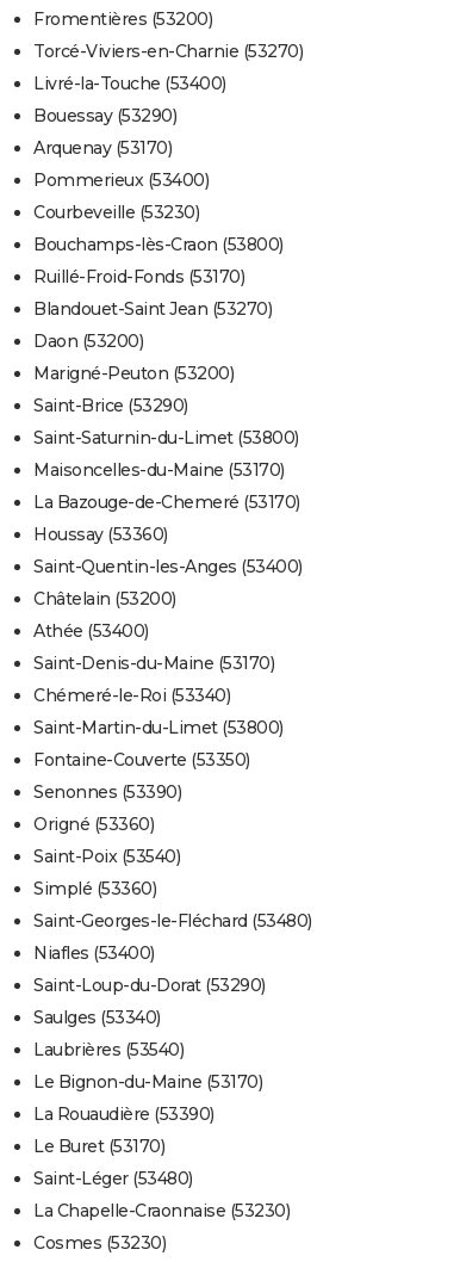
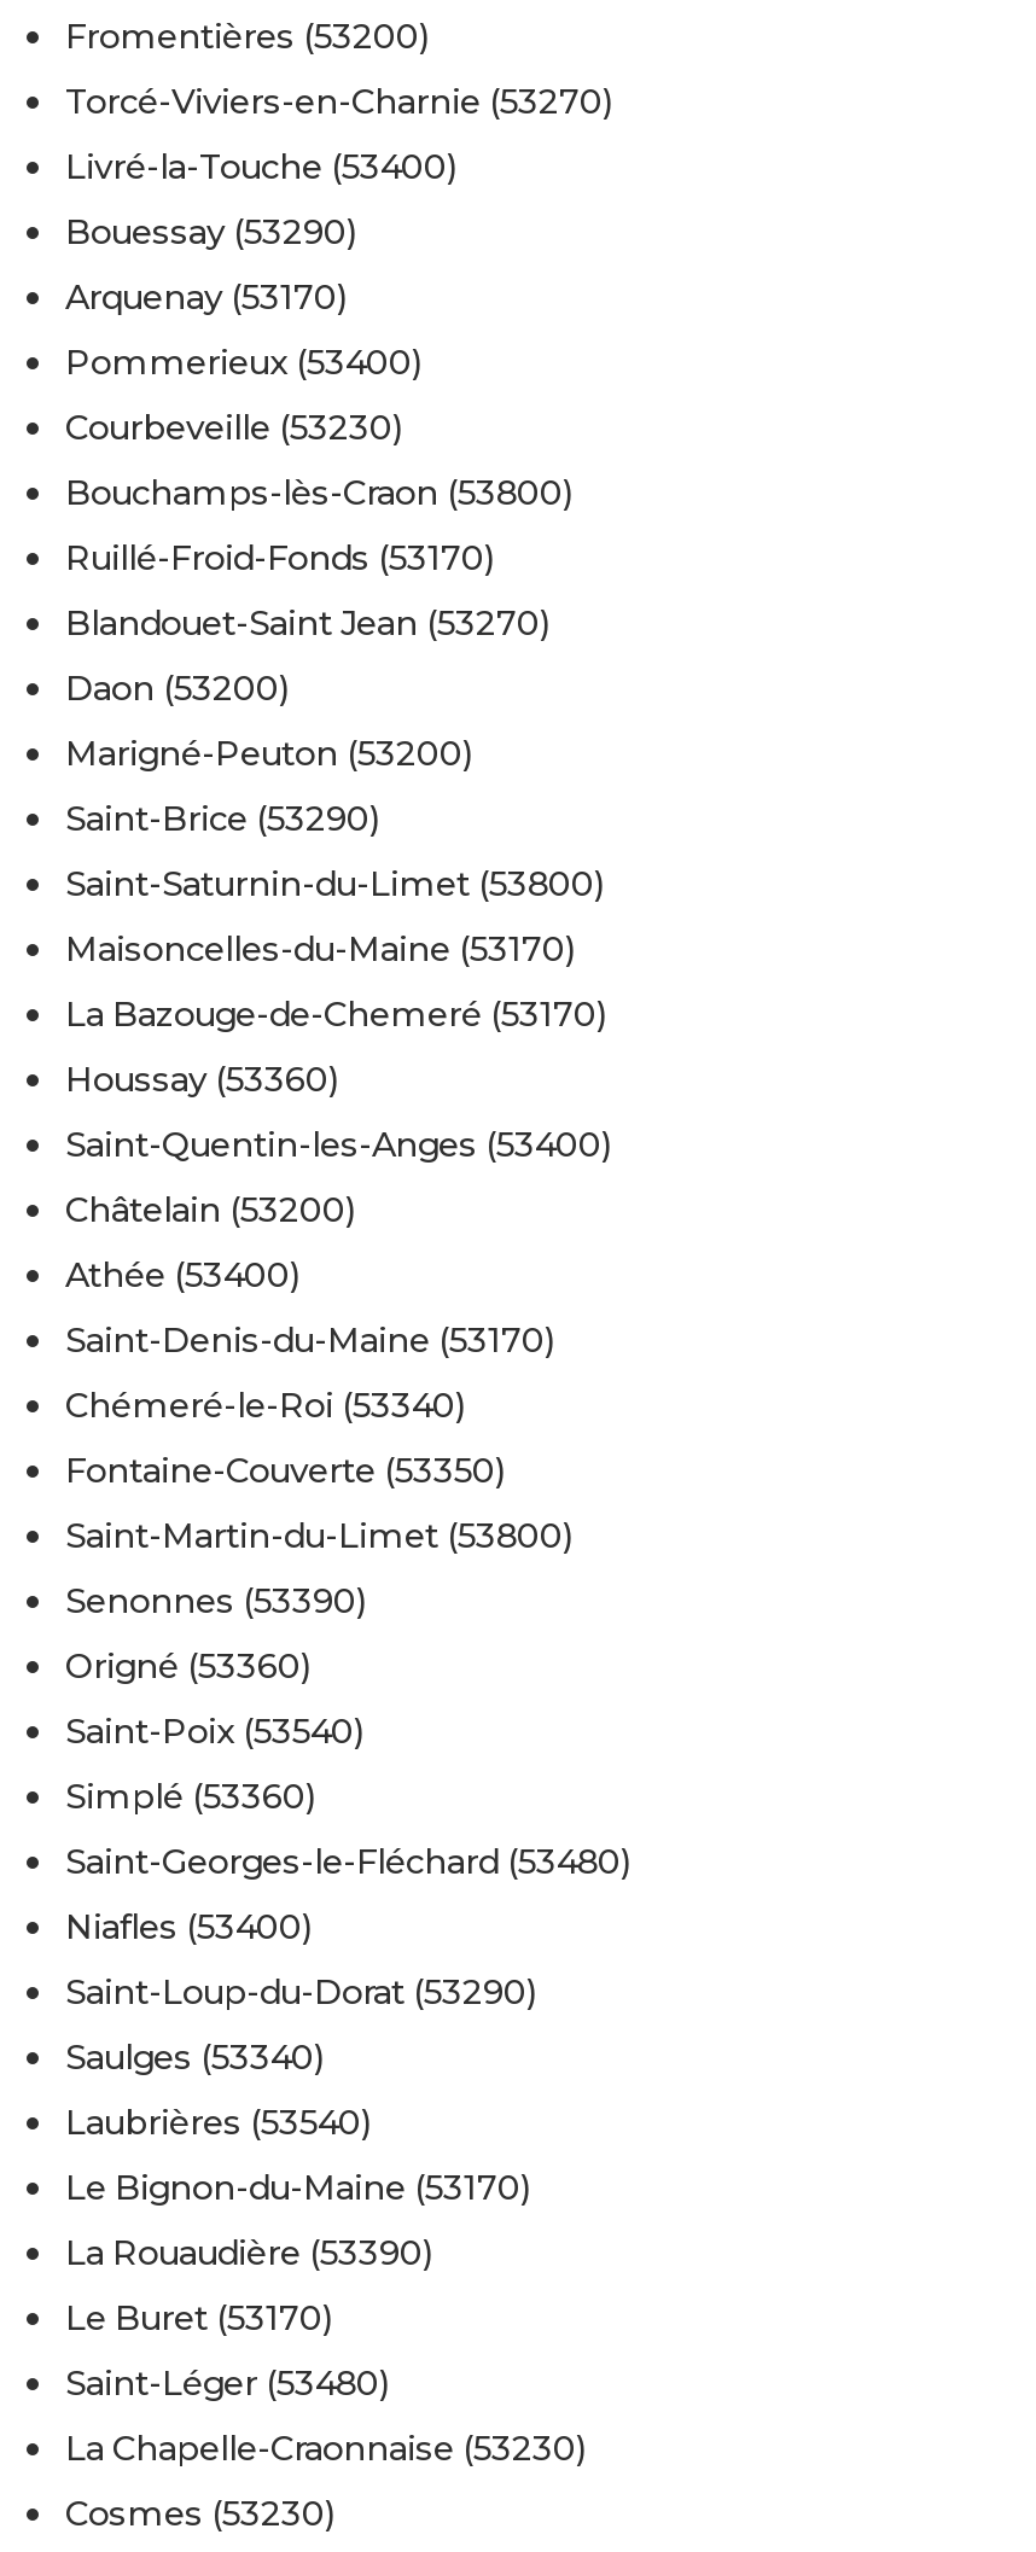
moved down: Saint-Martin-du-Limet (53800)

moved up: Fontaine-Couverte (53350)
